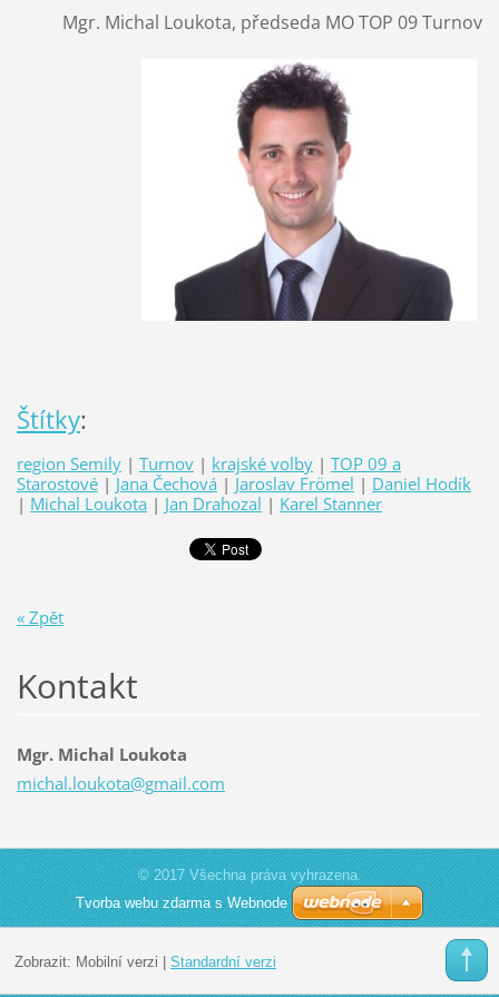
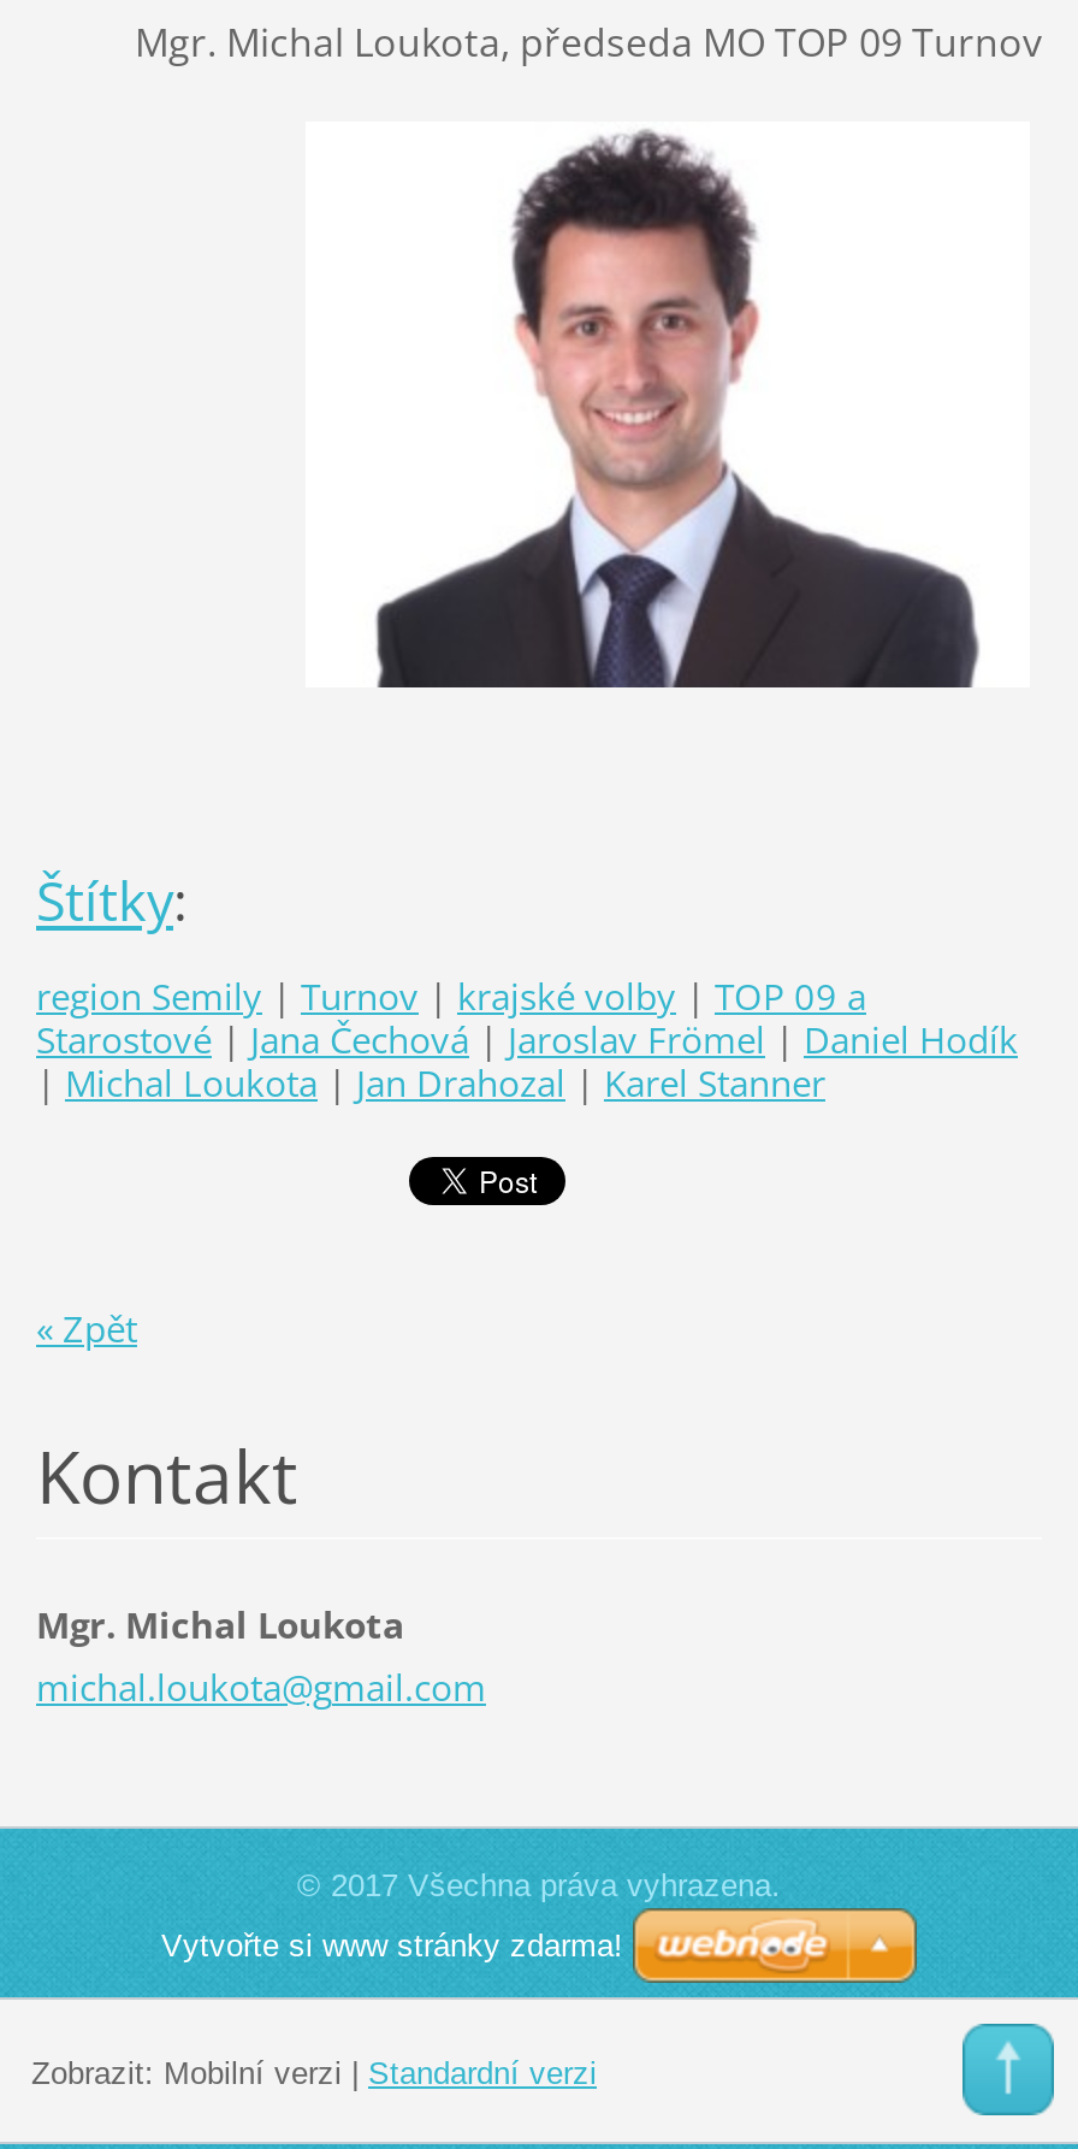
- Tvorba webu zdarma s Webnode
+ Vytvořte si www stránky zdarma!
